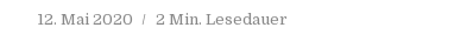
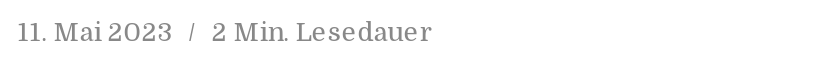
- 12. Mai 2020 2 Min. Lesedauer
+ 11. Mai 2023 2 Min. Lesedauer
